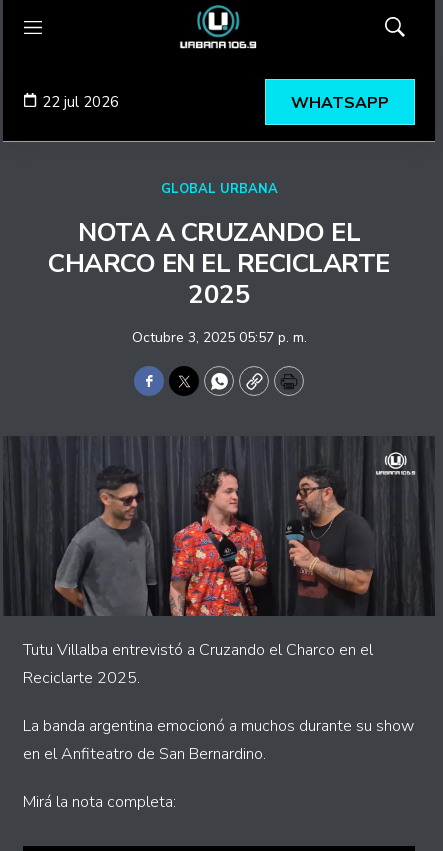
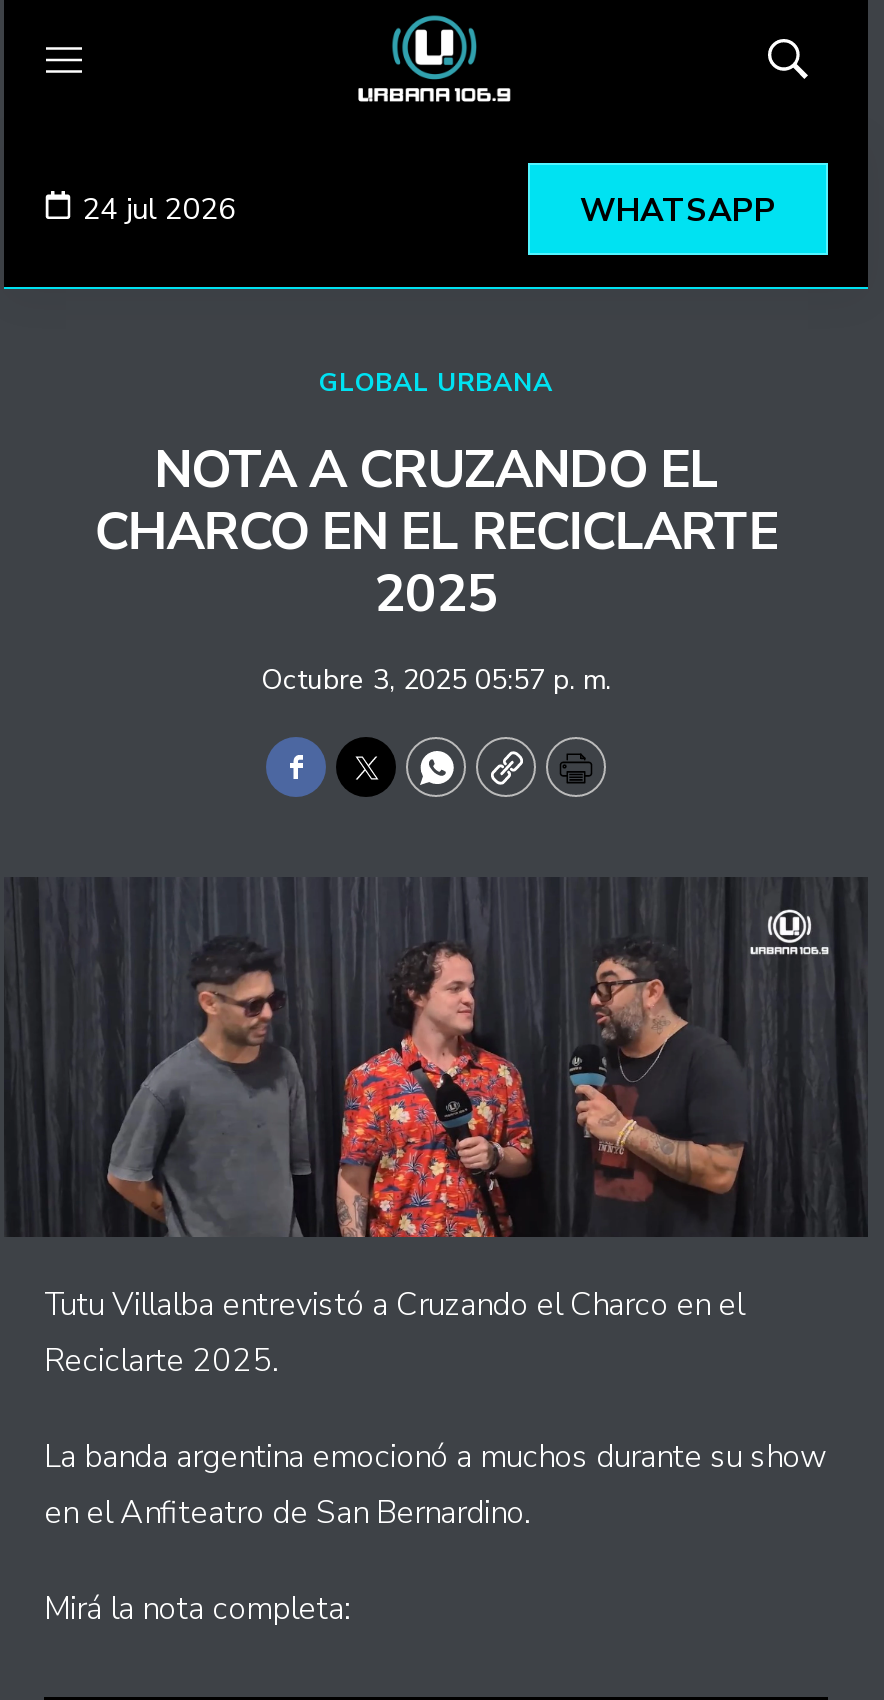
- 22 jul 2026
+ 24 jul 2026
